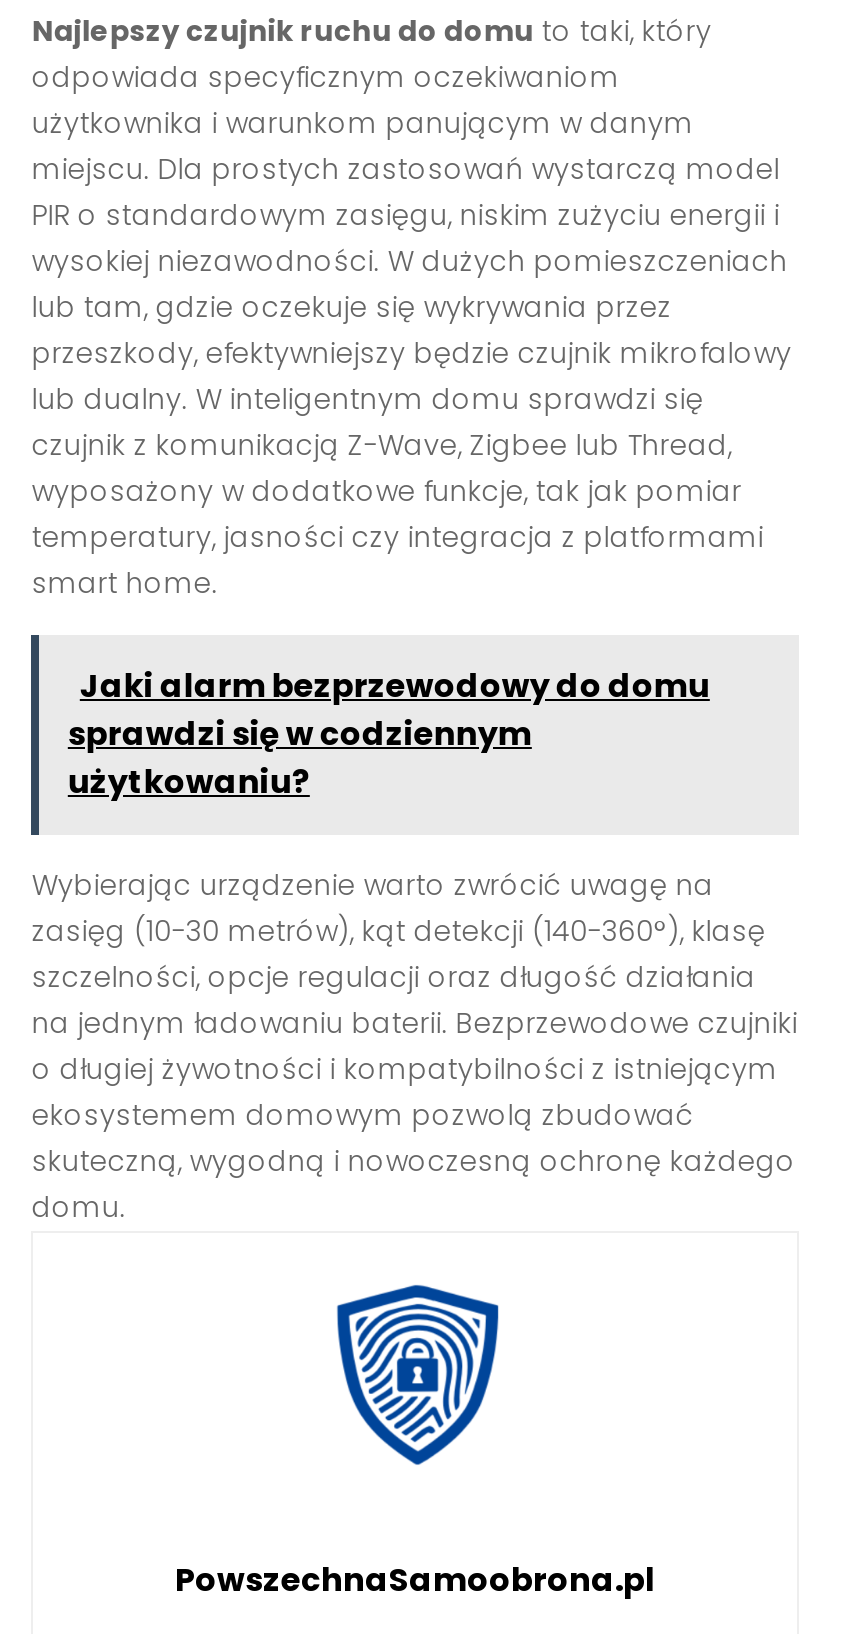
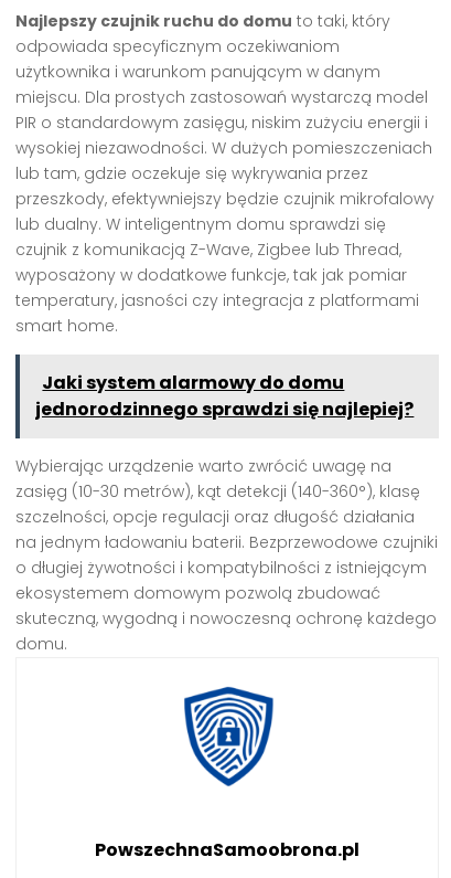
- Jaki alarm bezprzewodowy do domu
- sprawdzi się w codziennym
- użytkowaniu?
+ Jaki system alarmowy do domu
+ jednorodzinnego sprawdzi się najlepiej?
